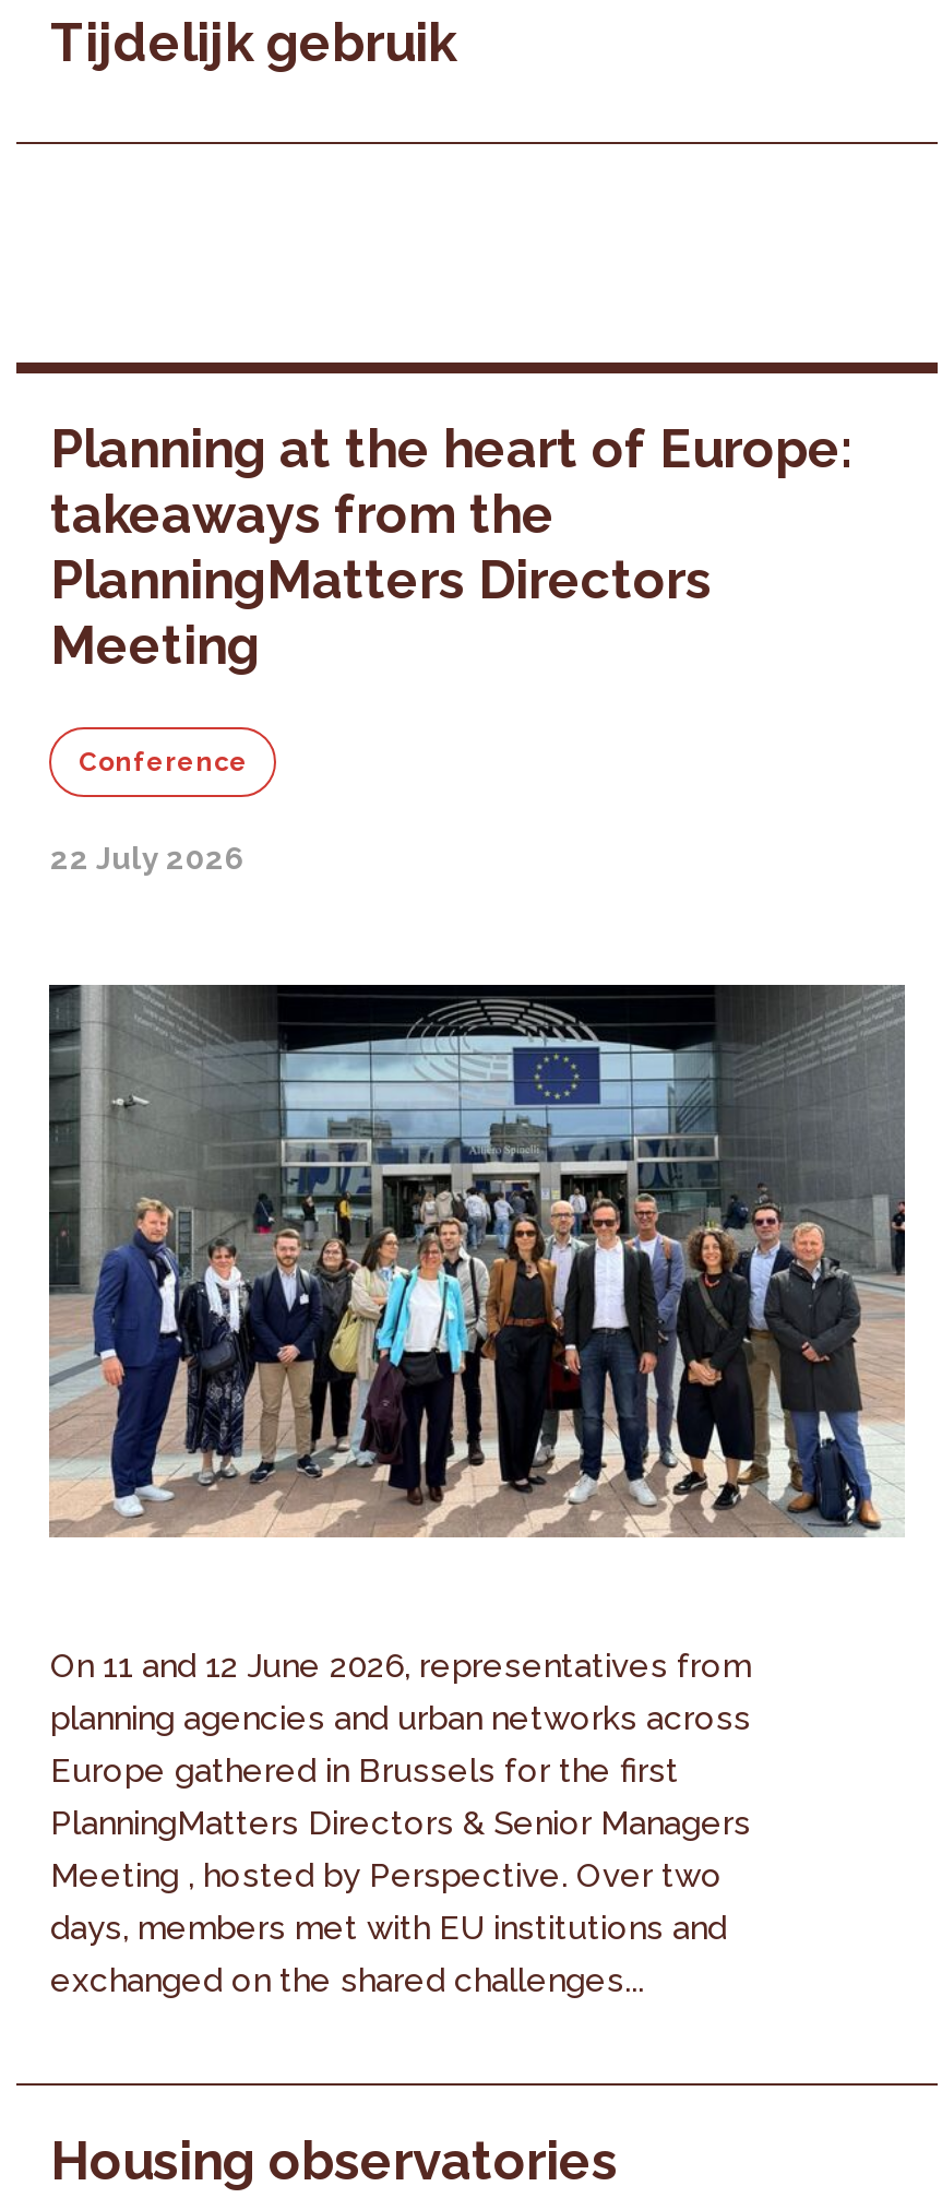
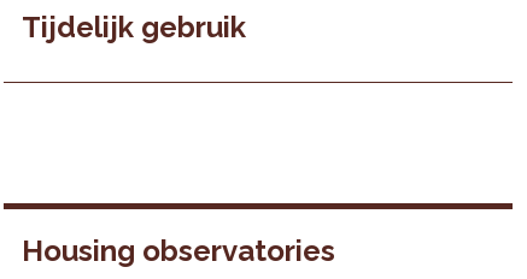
- Planning at the heart of Europe:
- takeaways from the
- PlanningMatters Directors
- Meeting
- Conference
- 22 July 2026

- [image]

- On 11 and 12 June 2026, representatives from
- planning agencies and urban networks across
- Europe gathered in Brussels for the first
- PlanningMatters Directors & Senior Managers
- Meeting , hosted by Perspective. Over two
- days, members met with EU institutions and
- exchanged on the shared challenges...
